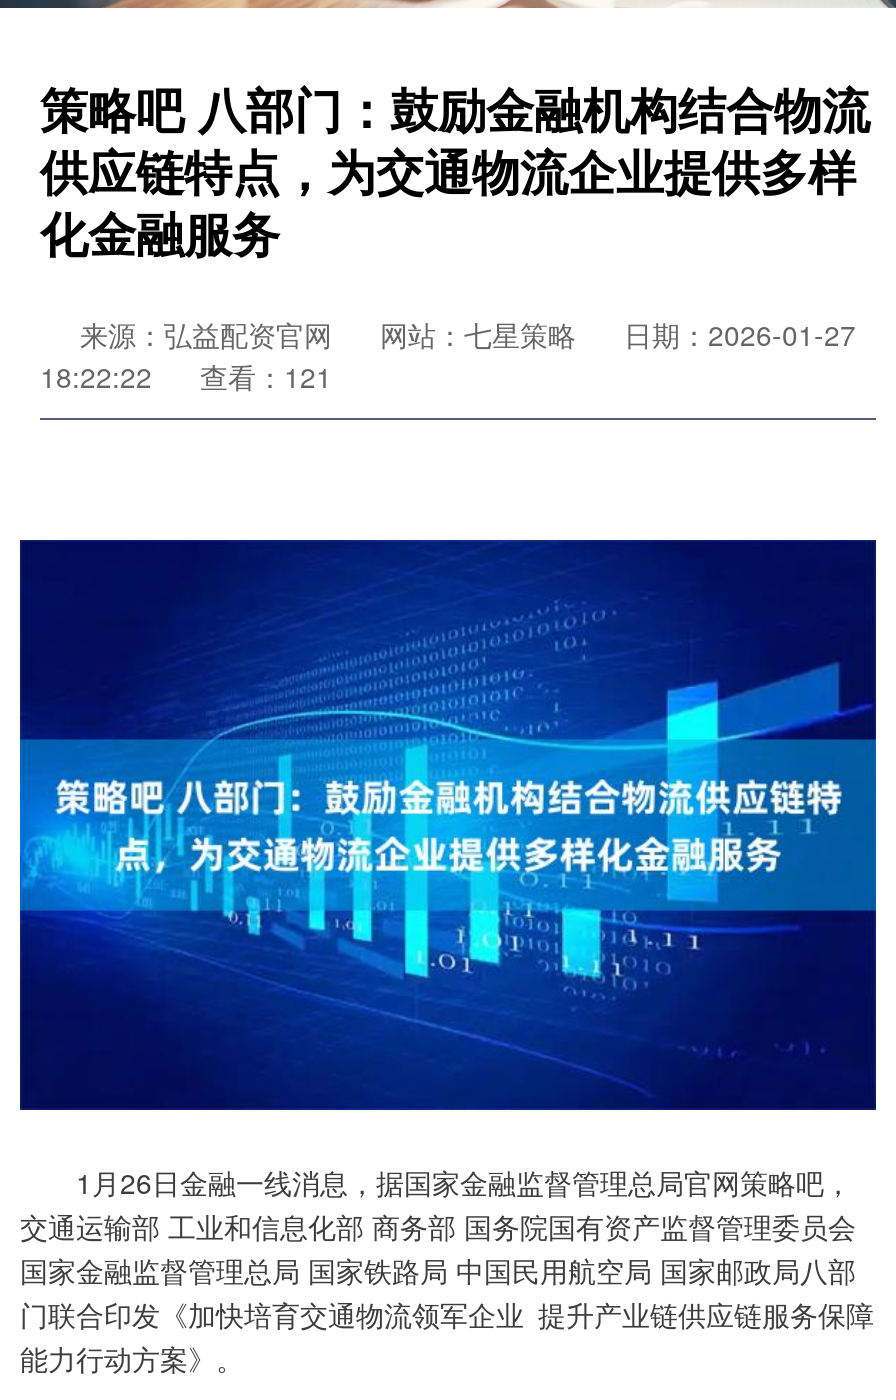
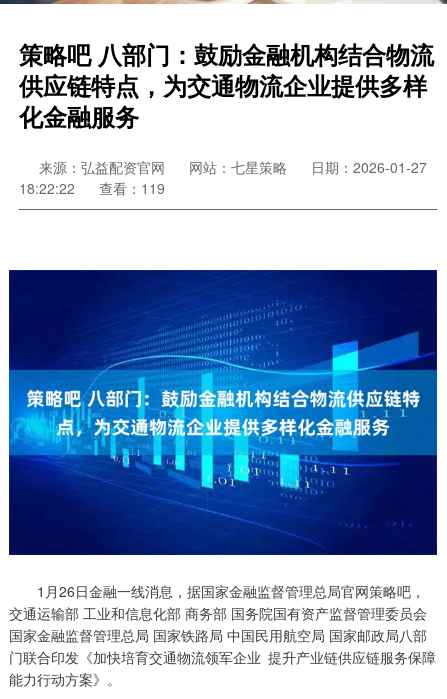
- 18:22:22 查看：121
+ 18:22:22 查看：119
